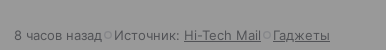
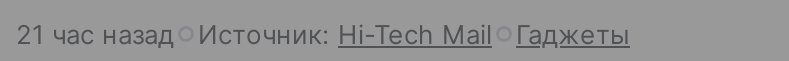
- 8 часов назад Источник: Hi-Tech Mail Гаджеты
+ 21 час назад Источник: Hi-Tech Mail Гаджеты
